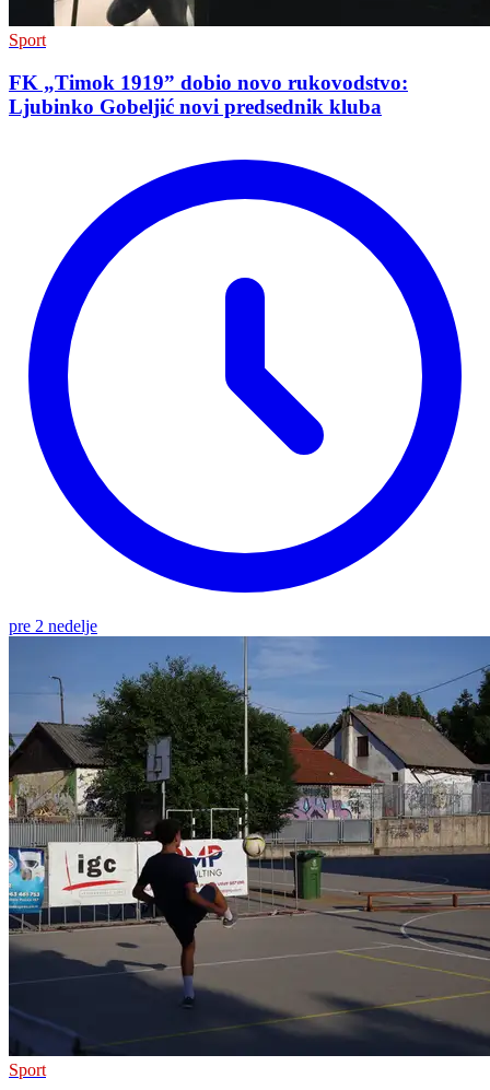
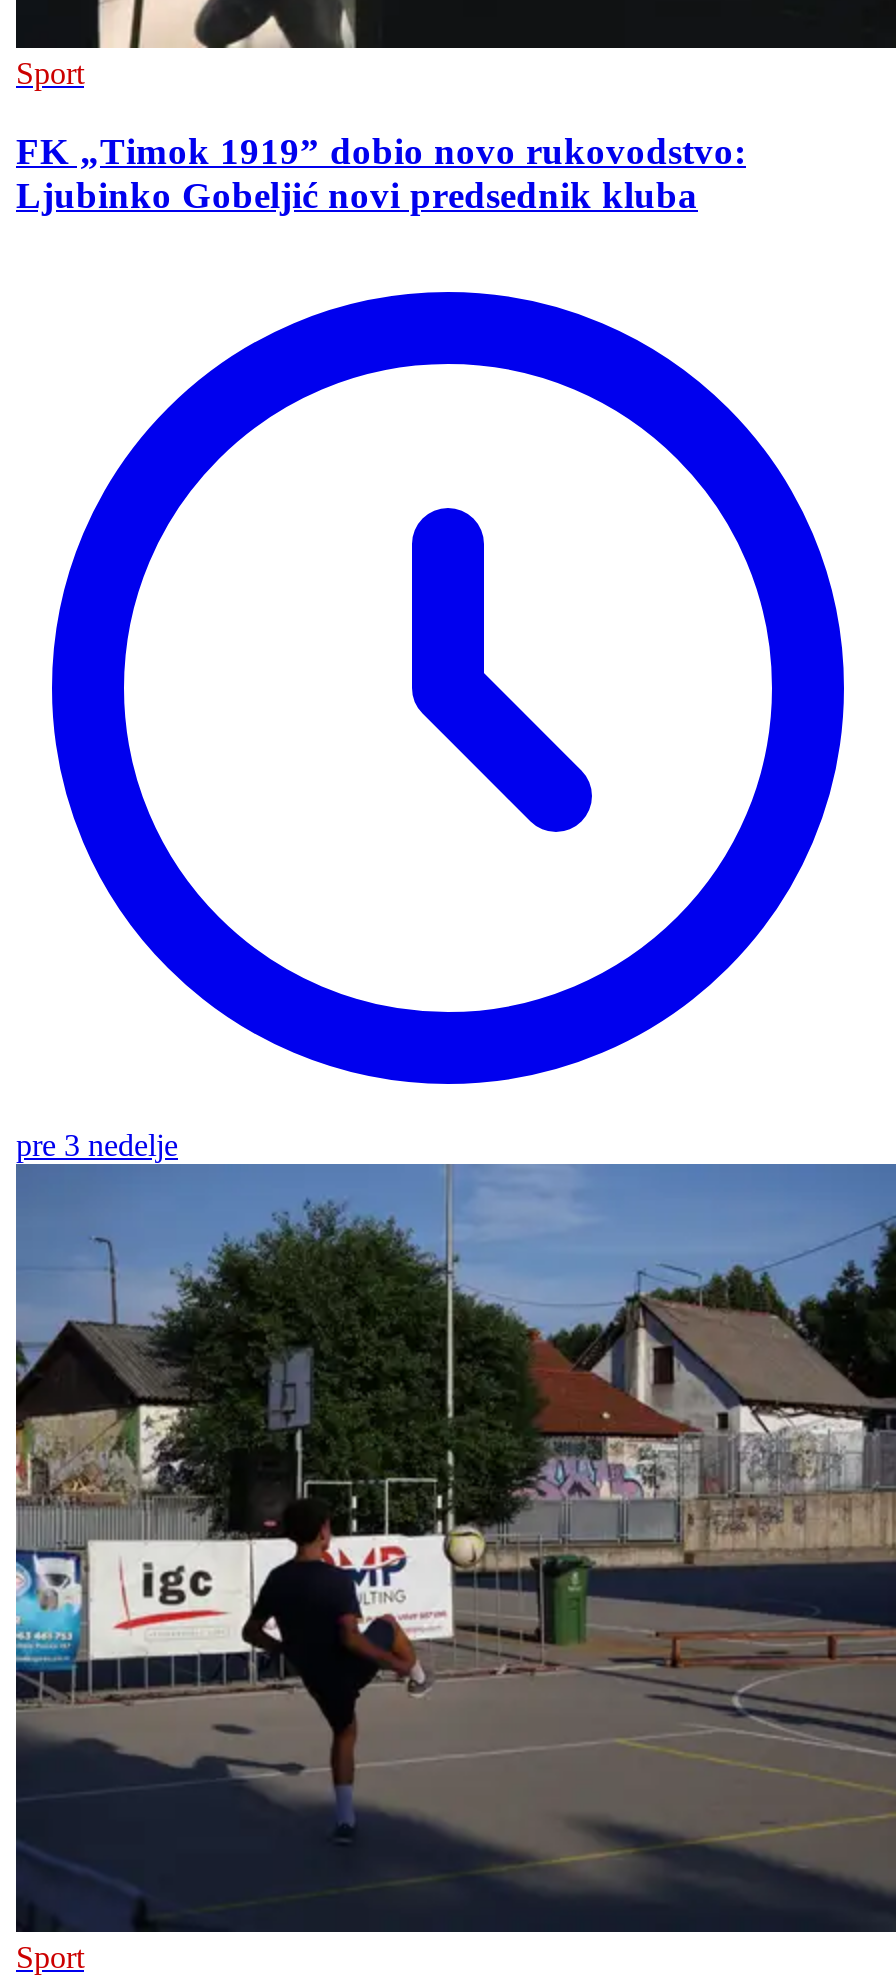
- pre 2 nedelje
+ pre 3 nedelje
